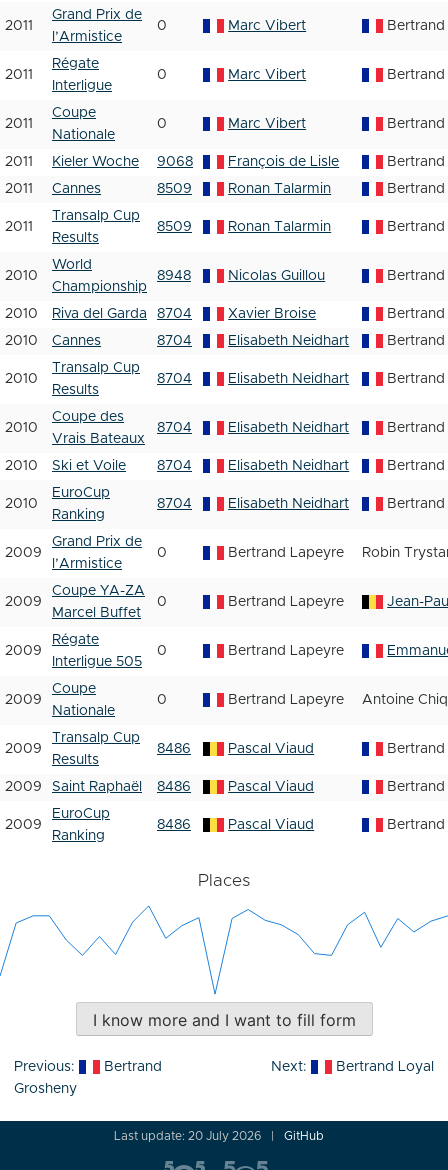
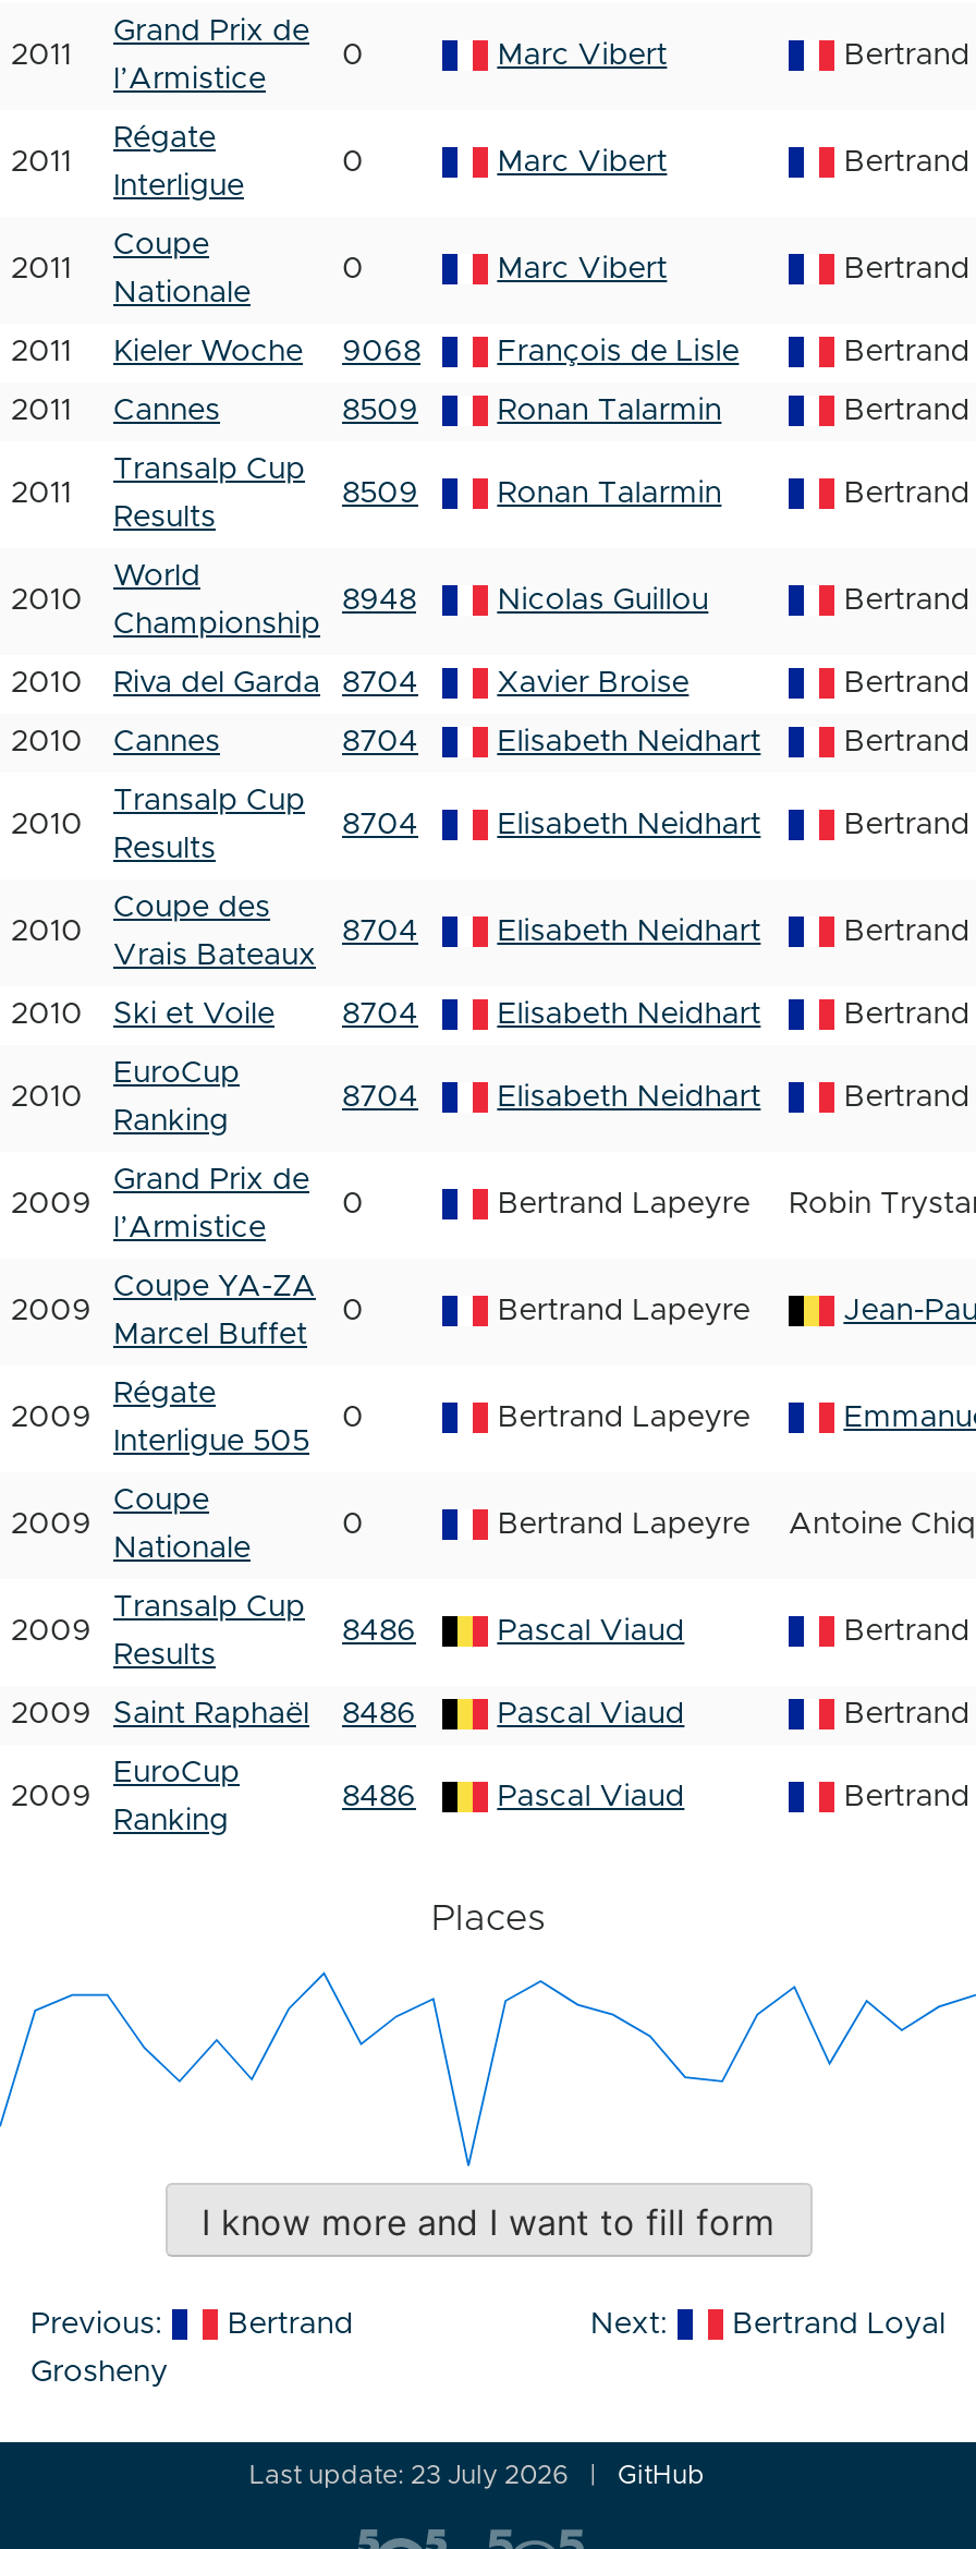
- Last update: 20 July 2026
+ Last update: 23 July 2026
